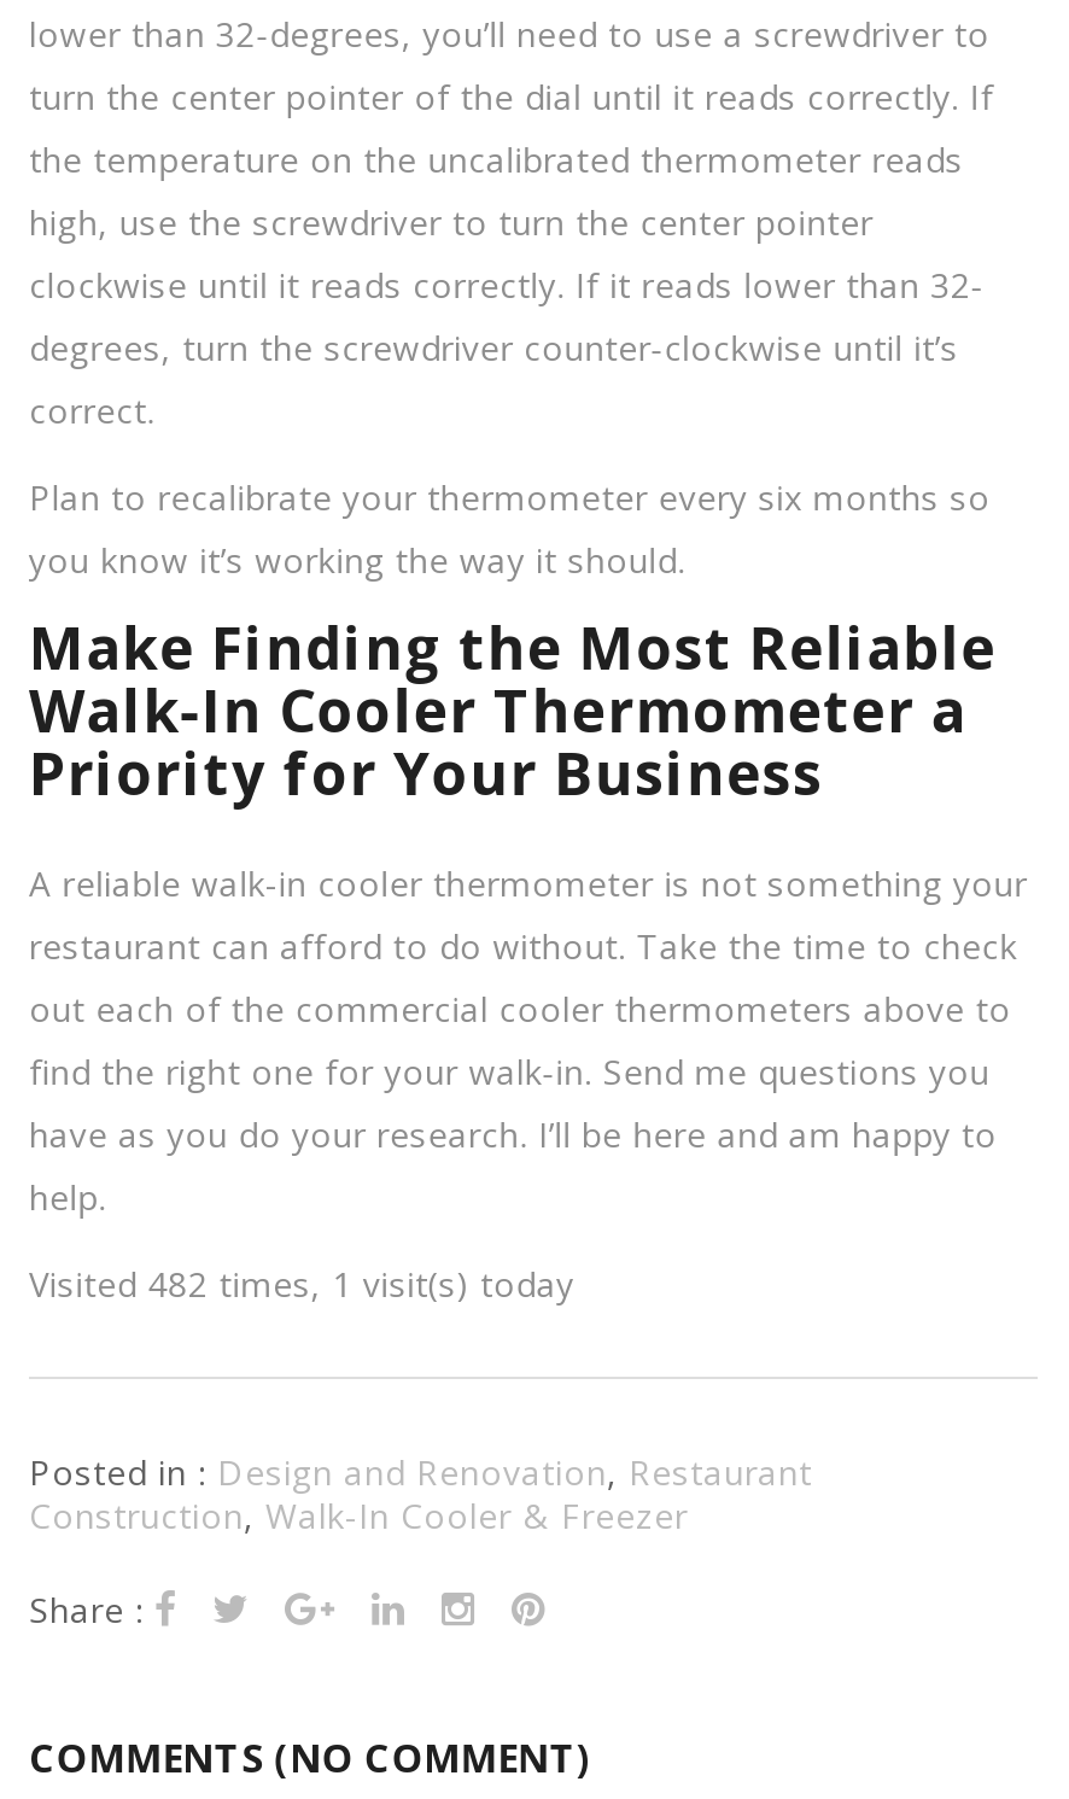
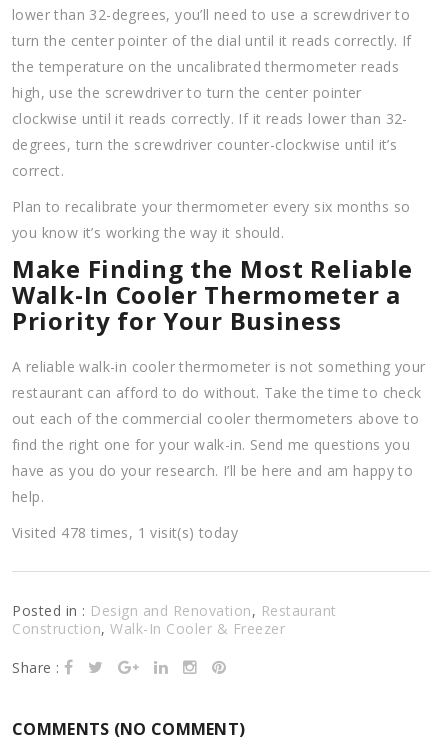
- Visited 482 times, 1 visit(s) today
+ Visited 478 times, 1 visit(s) today
